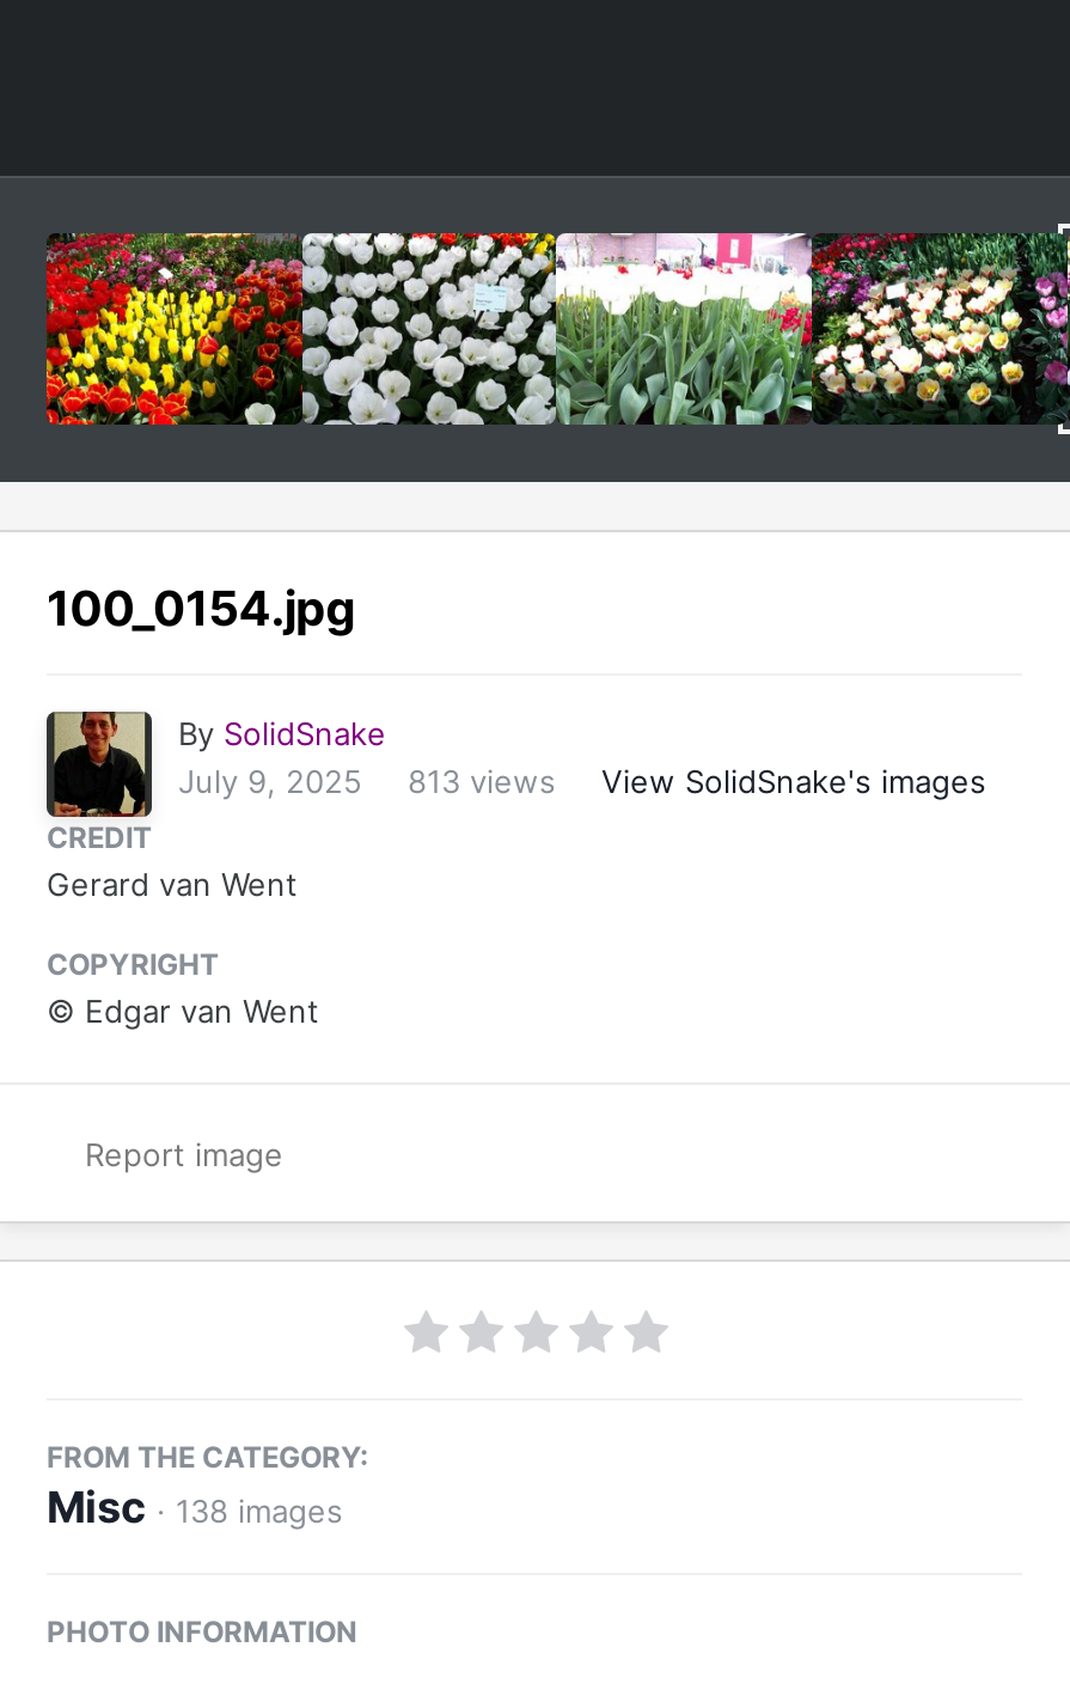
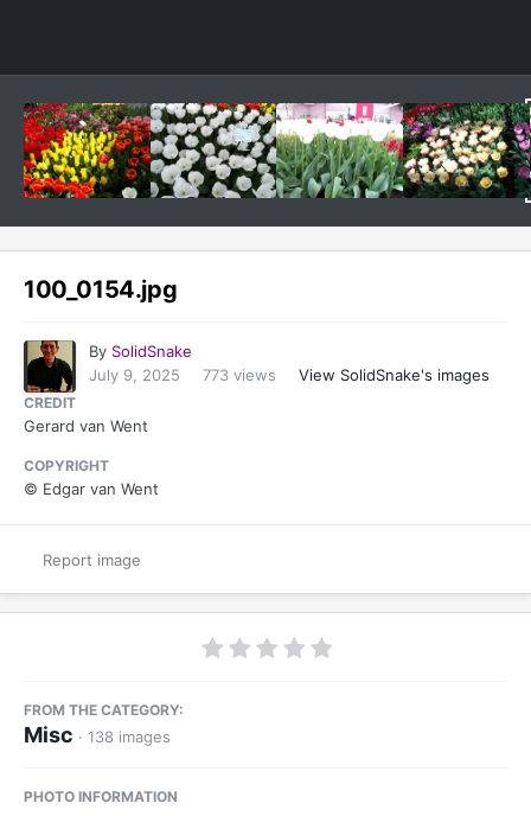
- July 9, 2025 813 views View SolidSnake's images
+ July 9, 2025 773 views View SolidSnake's images
